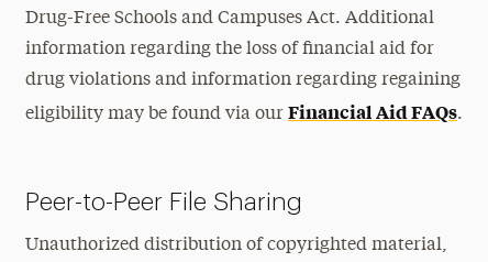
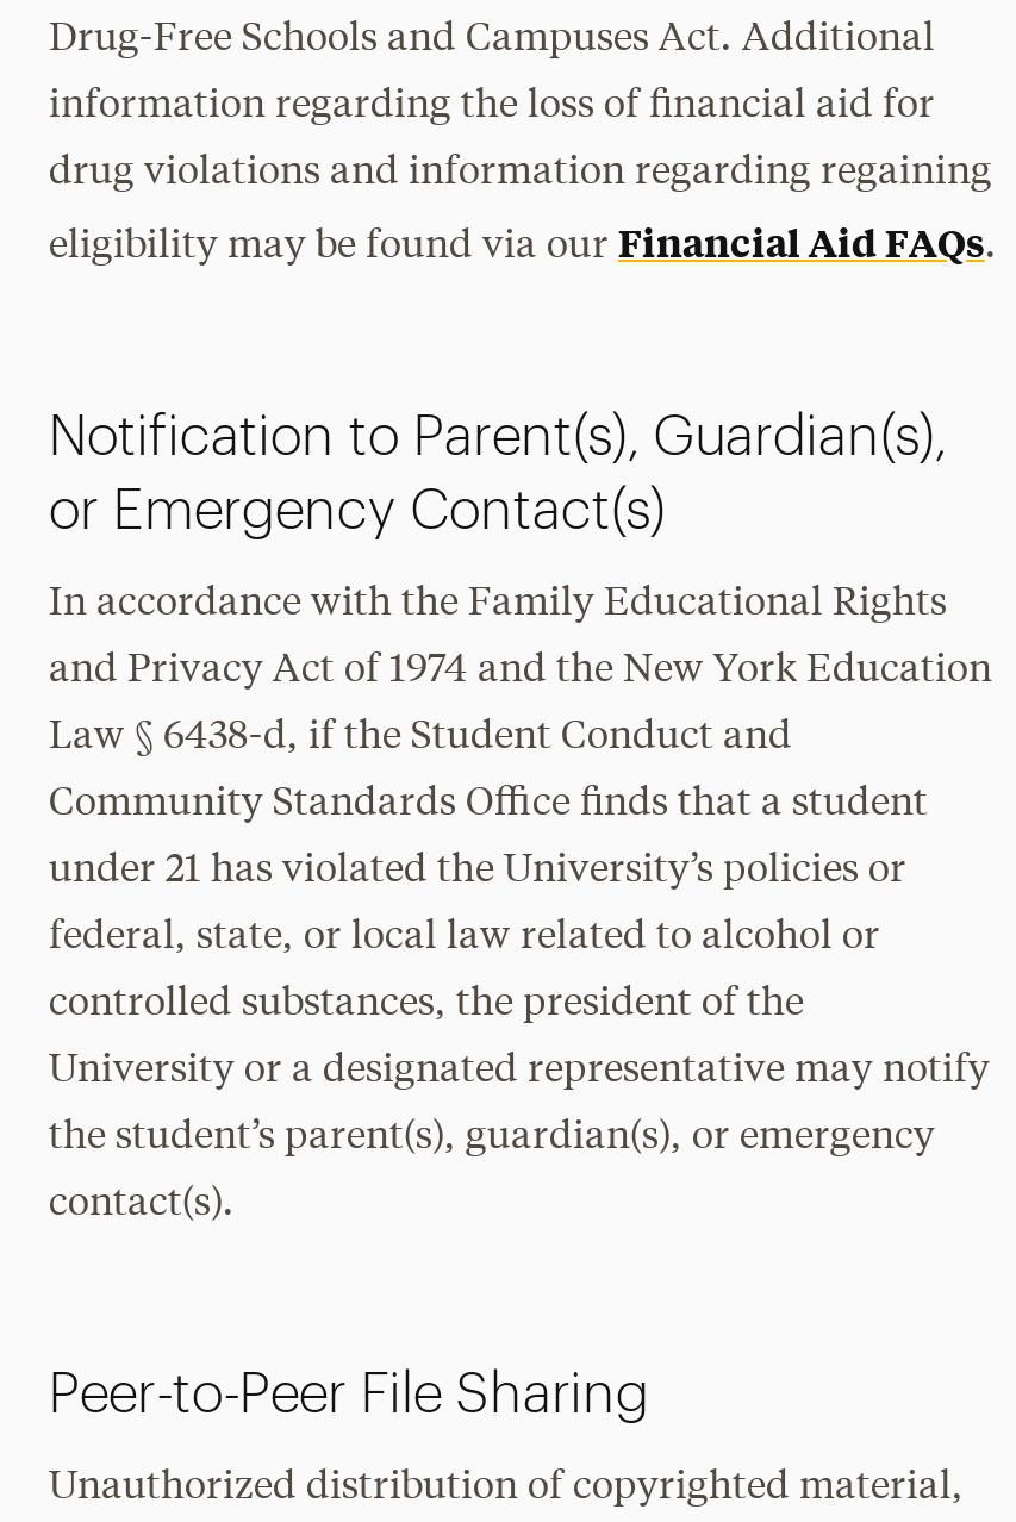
+ Notification to Parent(s), Guardian(s),
+ or Emergency Contact(s)
+ In accordance with the Family Educational Rights
+ and Privacy Act of 1974 and the New York Education
+ Law § 6438-d, if the Student Conduct and
+ Community Standards Office finds that a student
+ under 21 has violated the University’s policies or
+ federal, state, or local law related to alcohol or
+ controlled substances, the president of the
+ University or a designated representative may notify
+ the student’s parent(s), guardian(s), or emergency
+ contact(s).
